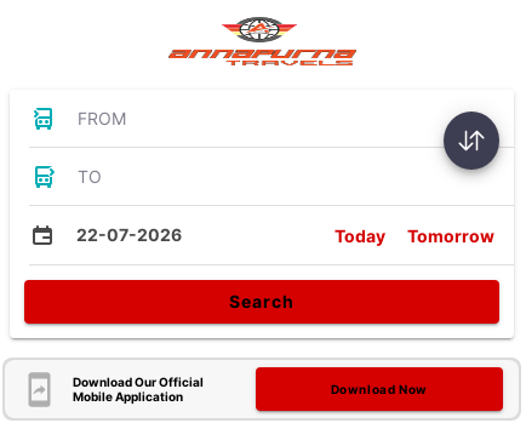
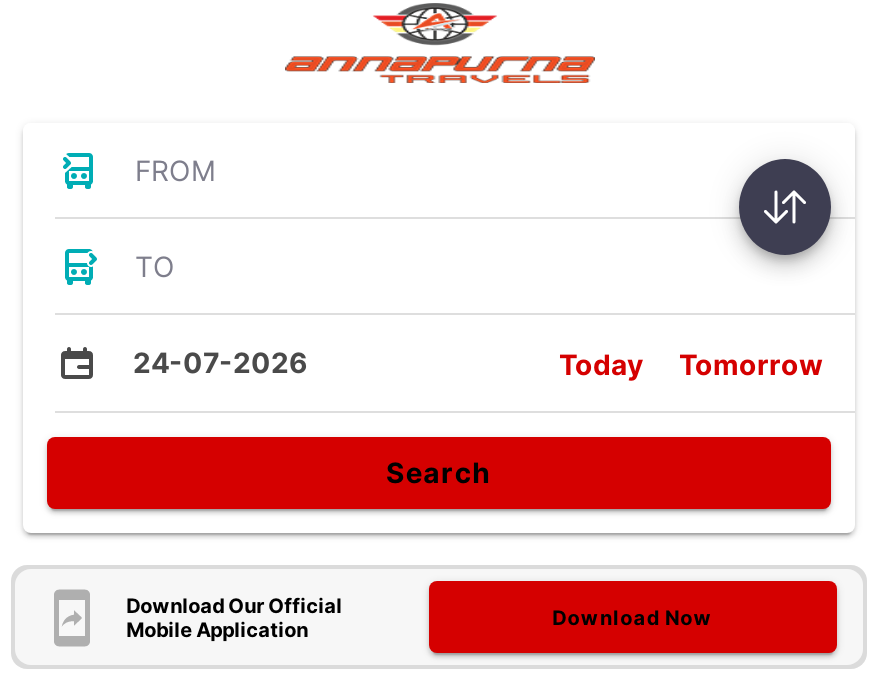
- 22-07-2026
+ 24-07-2026
